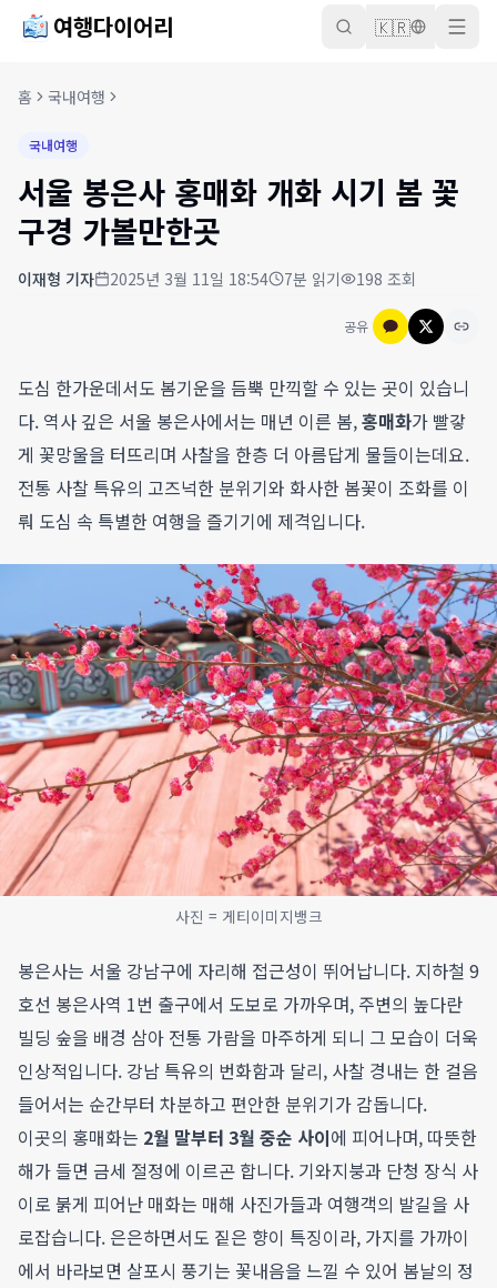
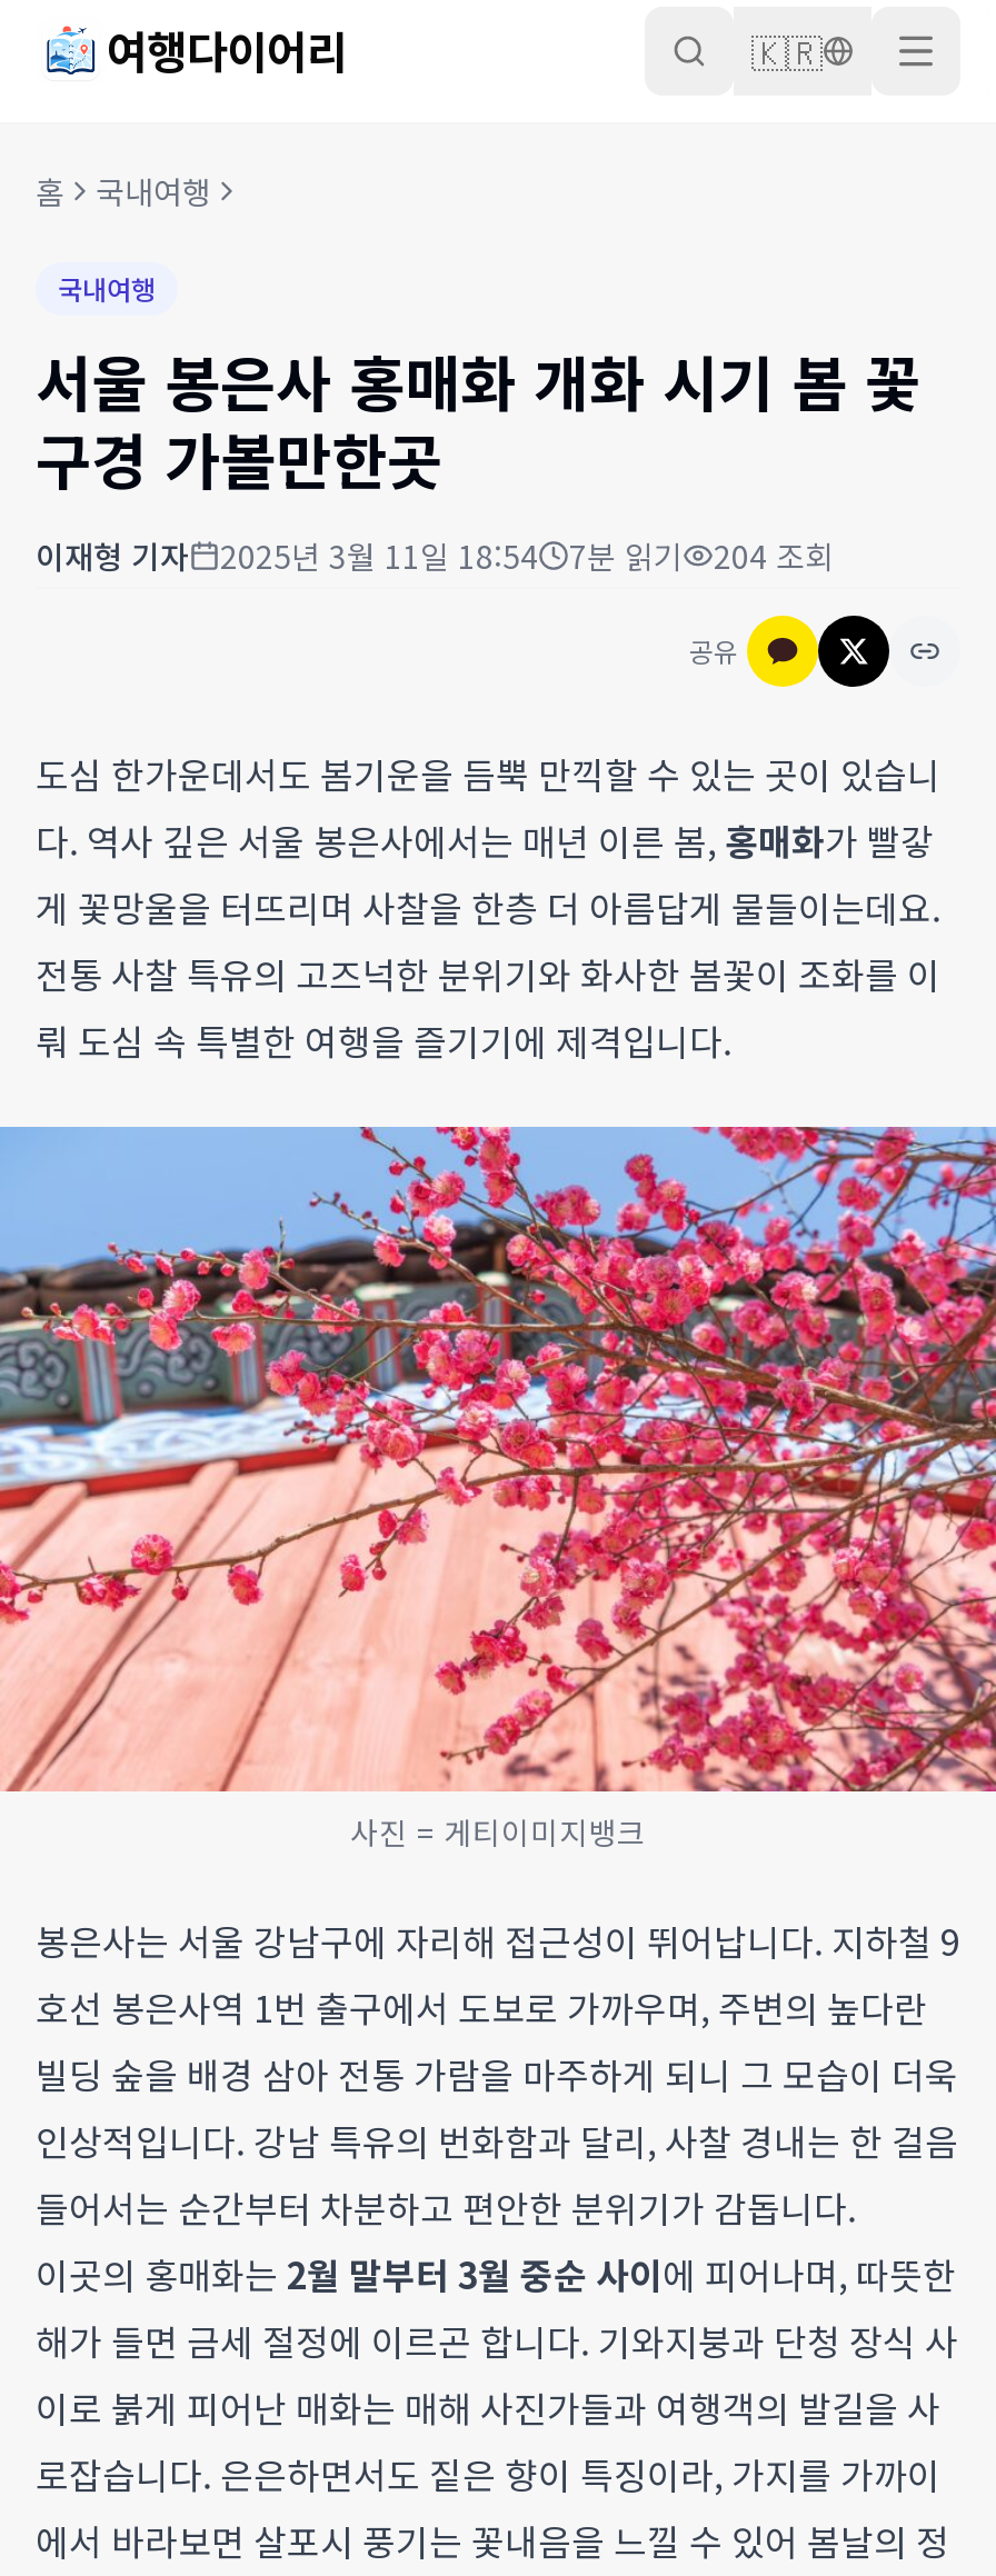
- 198 조회
+ 204 조회
